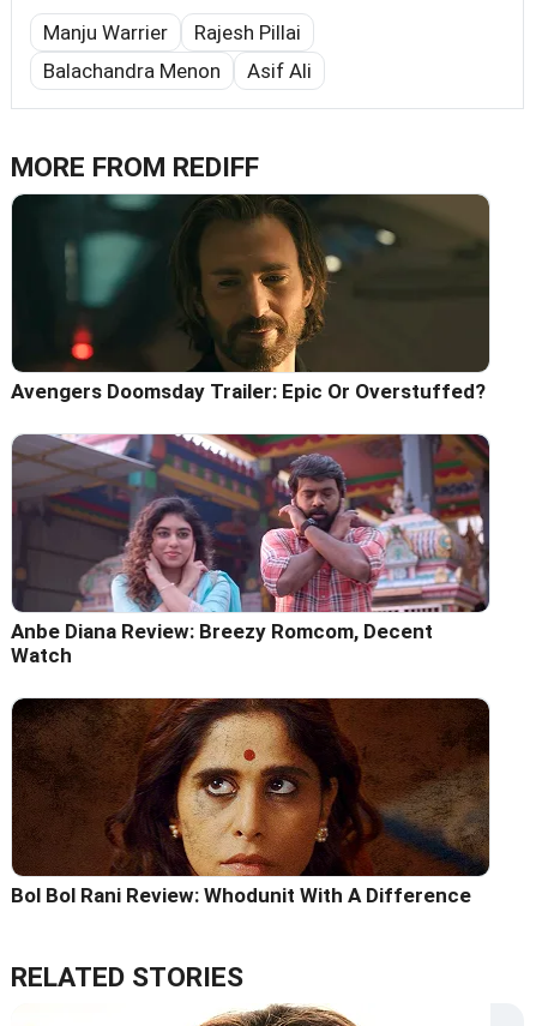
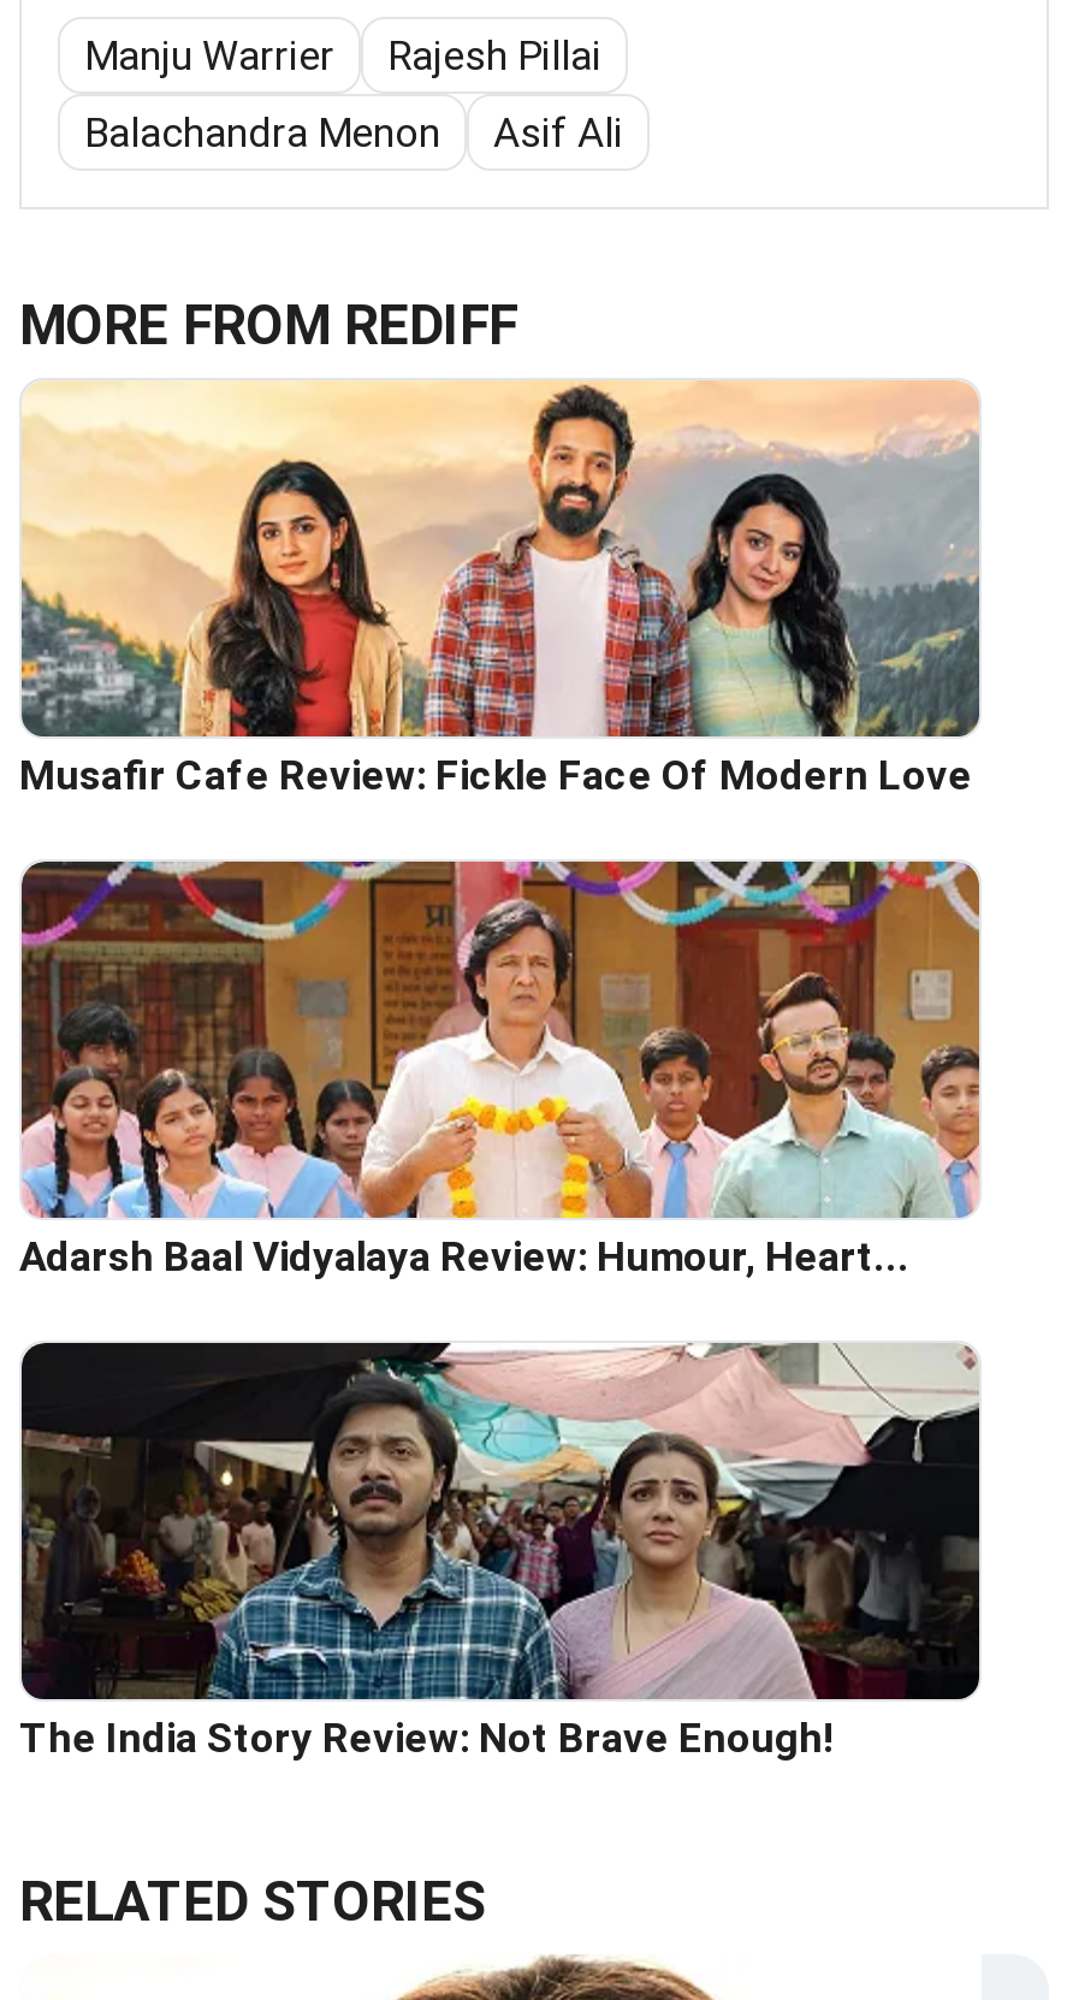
- [image]
- Avengers Doomsday Trailer: Epic Or Overstuffed?
+ [image]
+ Musafir Cafe Review: Fickle Face Of Modern Love

- [image]
- Anbe Diana Review: Breezy Romcom, Decent
- Watch
+ [image]
+ Adarsh Baal Vidyalaya Review: Humour, Heart...

- [image]
- Bol Bol Rani Review: Whodunit With A Difference
+ [image]
+ The India Story Review: Not Brave Enough!
